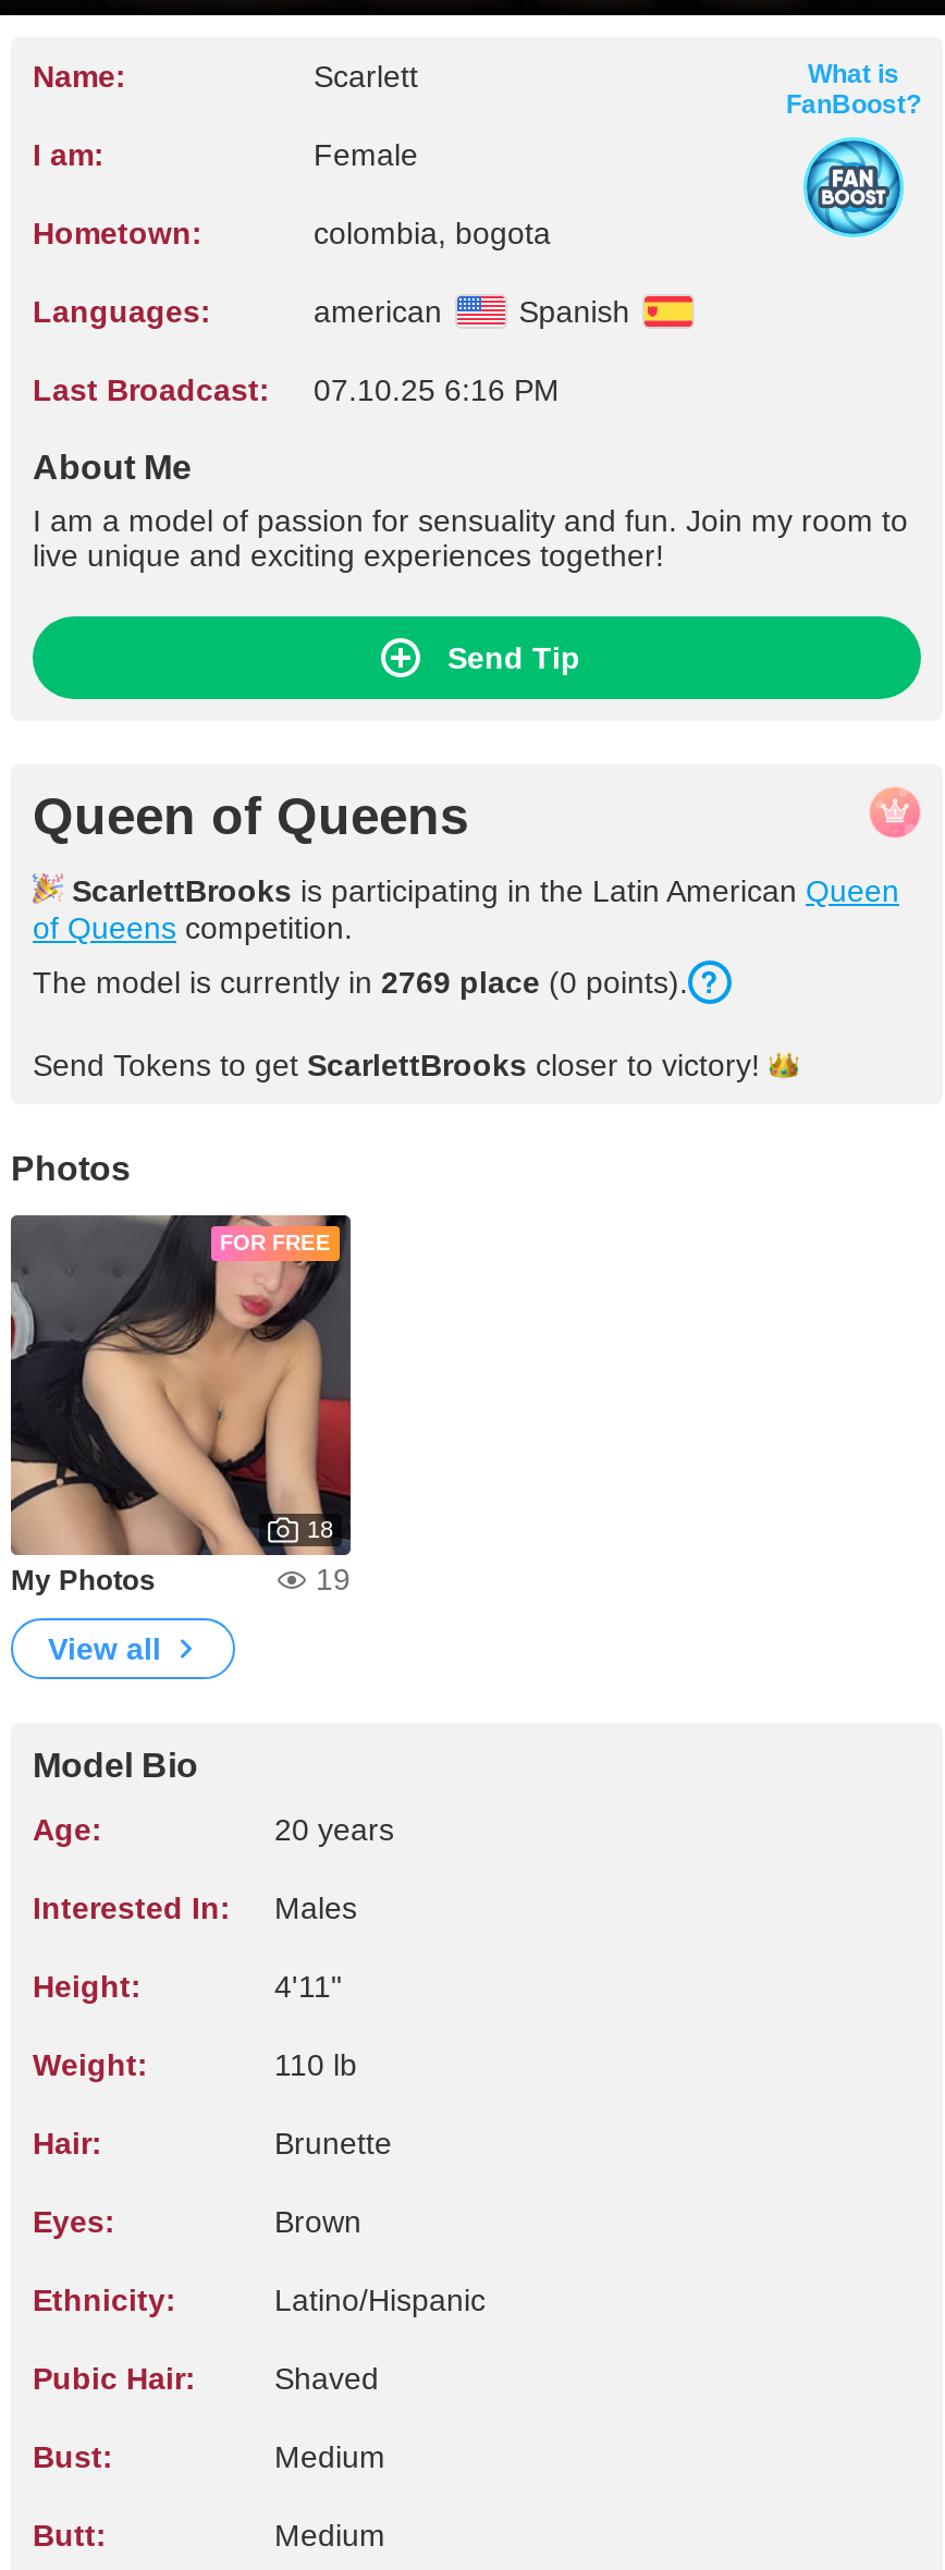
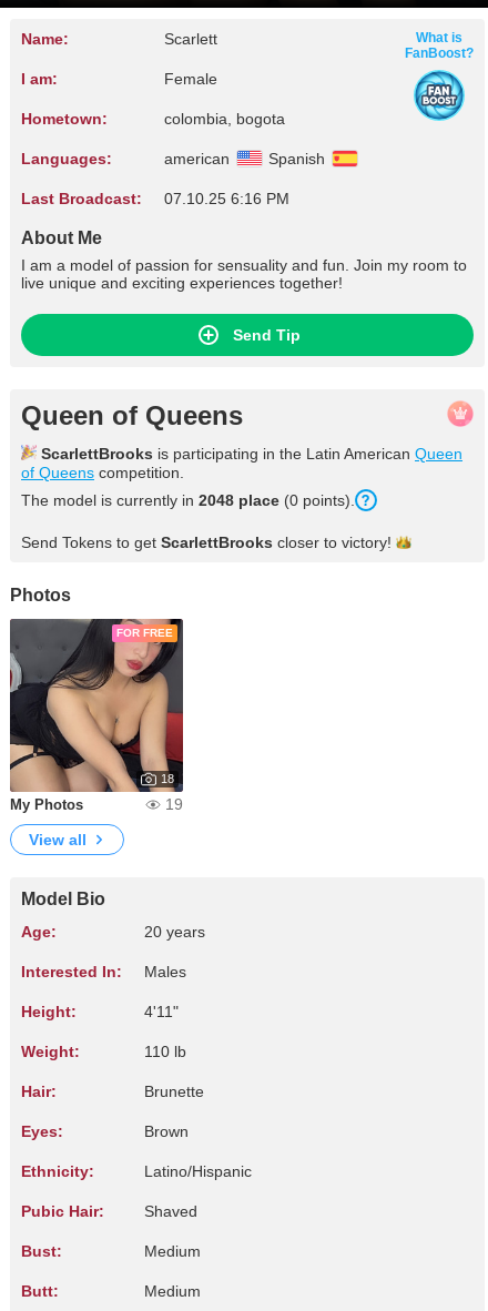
- The model is currently in 2769 place (0 points).
+ The model is currently in 2048 place (0 points).
